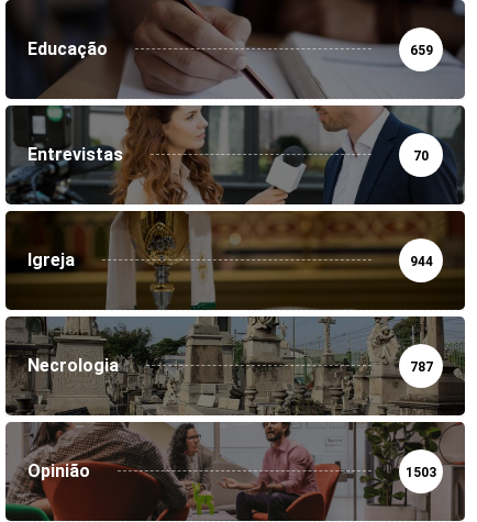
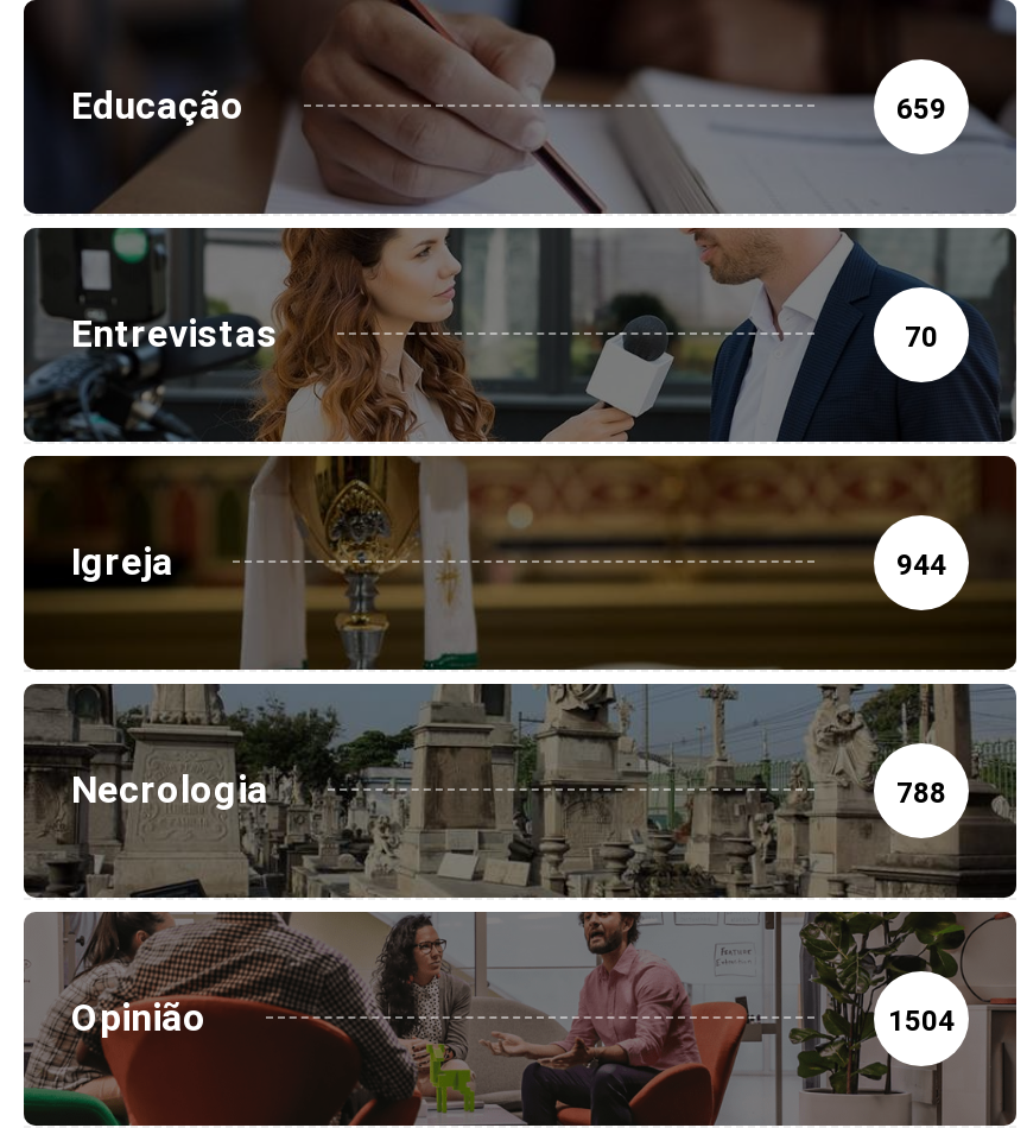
- 787
+ 788

- 1503
+ 1504
